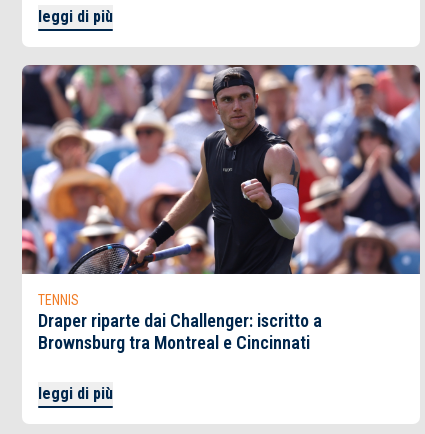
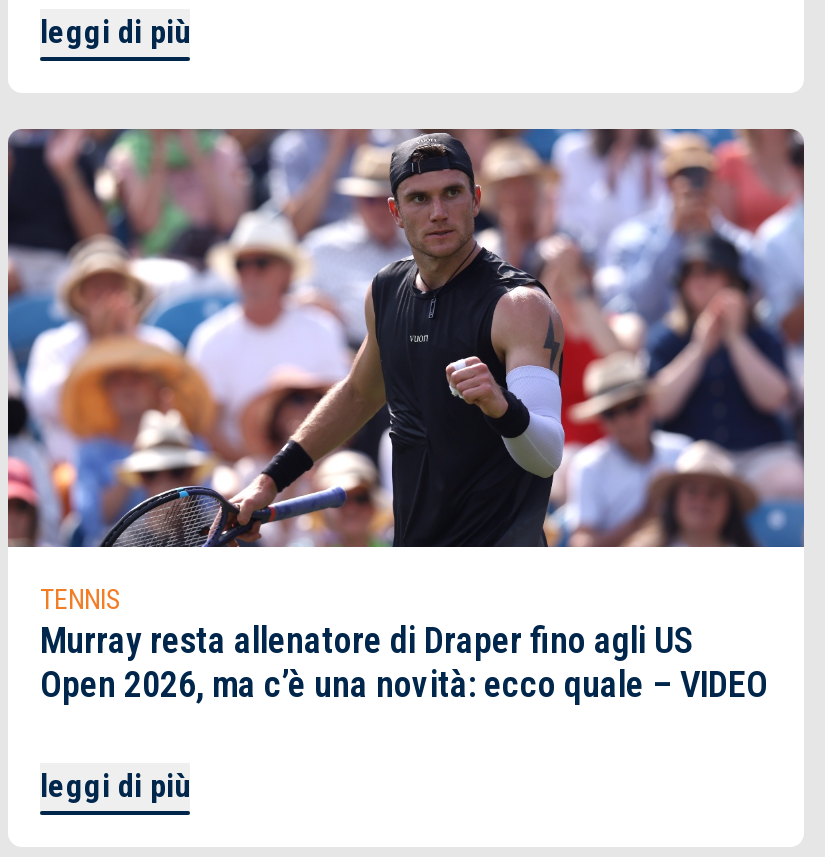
- Draper riparte dai Challenger: iscritto a
- Brownsburg tra Montreal e Cincinnati
+ Murray resta allenatore di Draper fino agli US
+ Open 2026, ma c’è una novità: ecco quale – VIDEO
